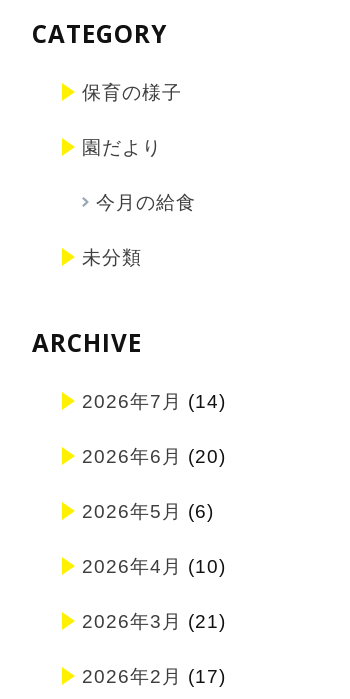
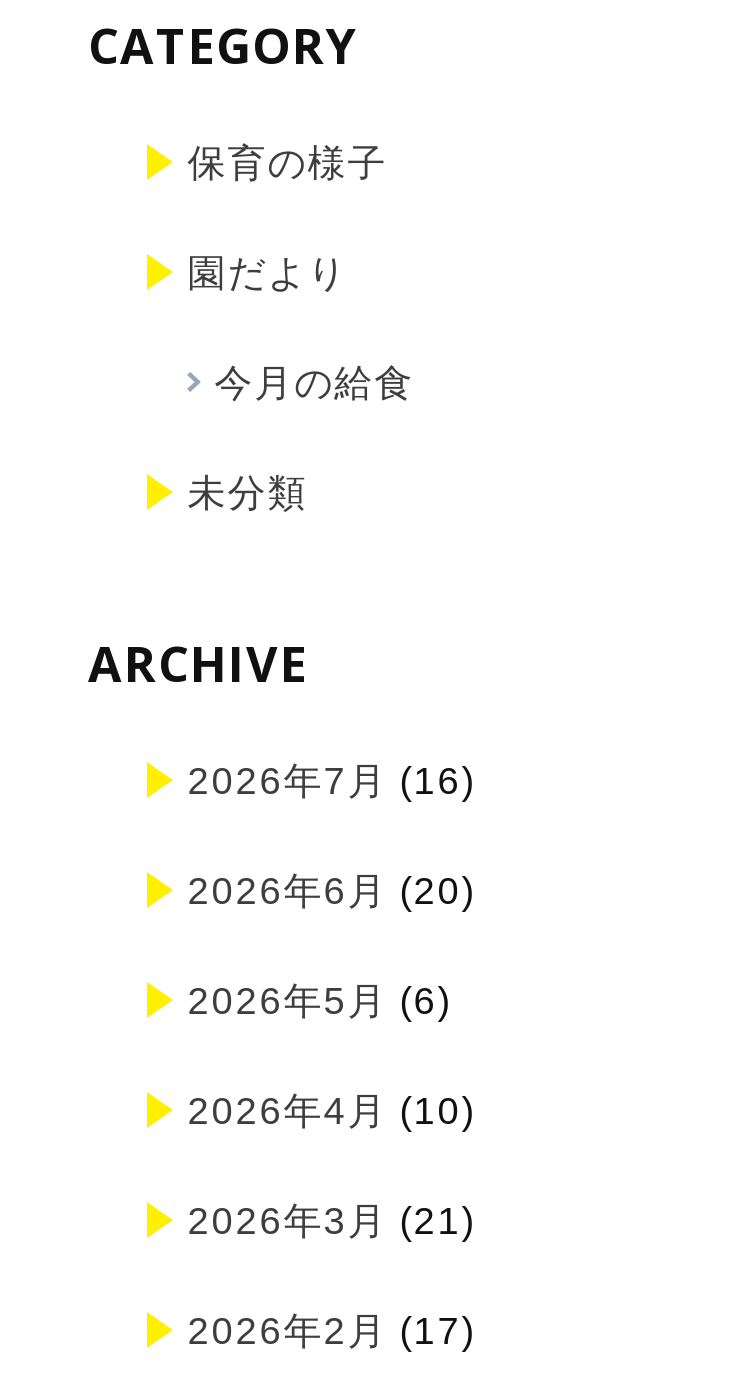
- 2026年7月(14)
+ 2026年7月(16)
